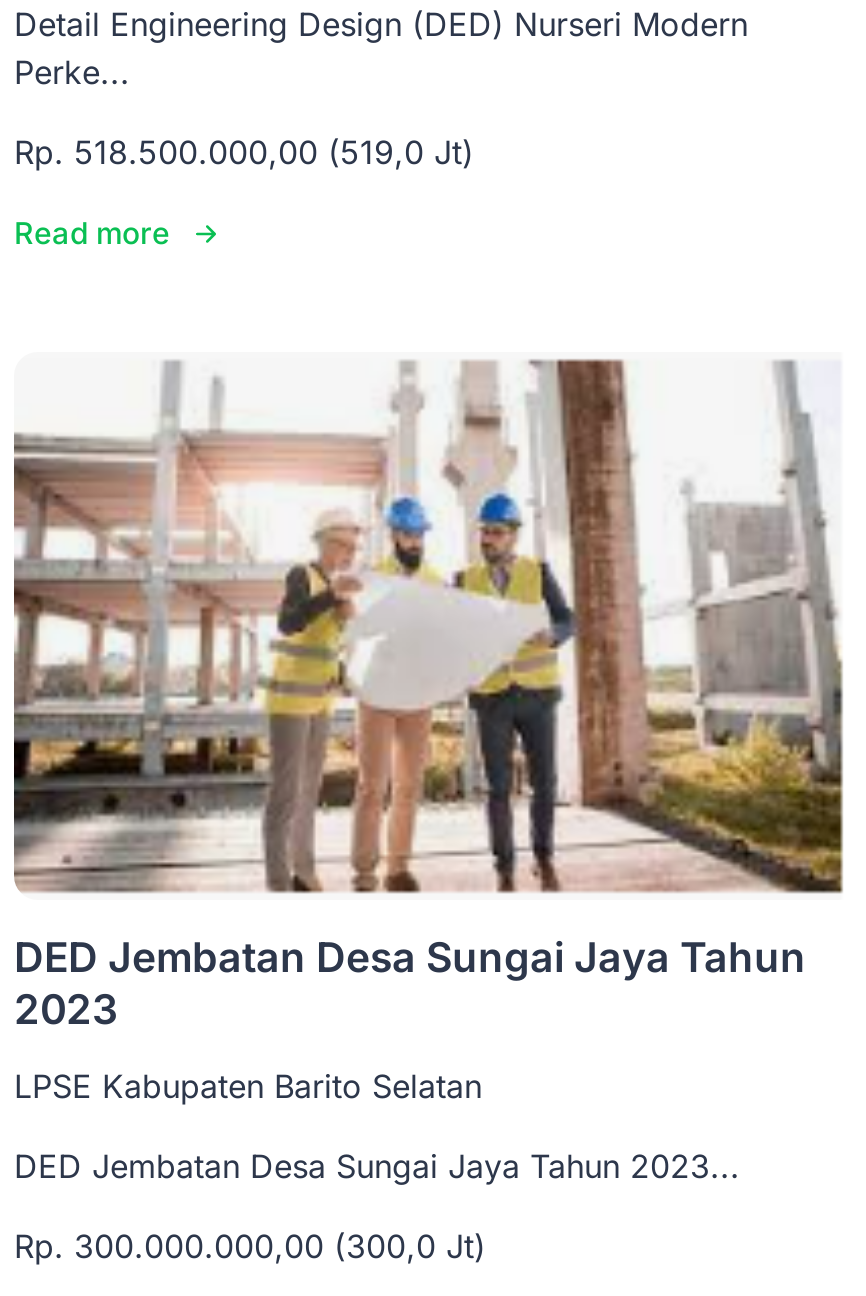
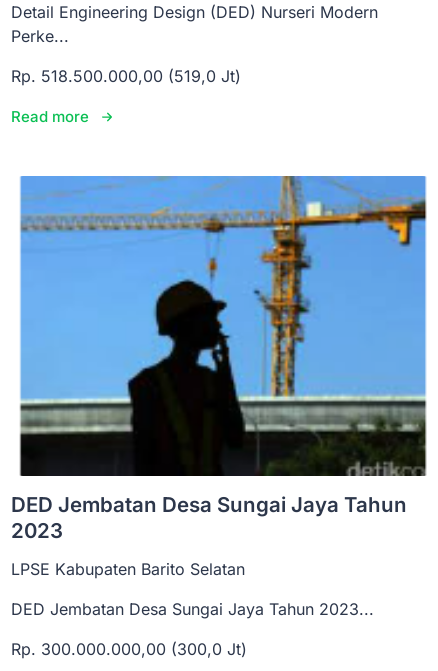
- [image]
+ [image]
